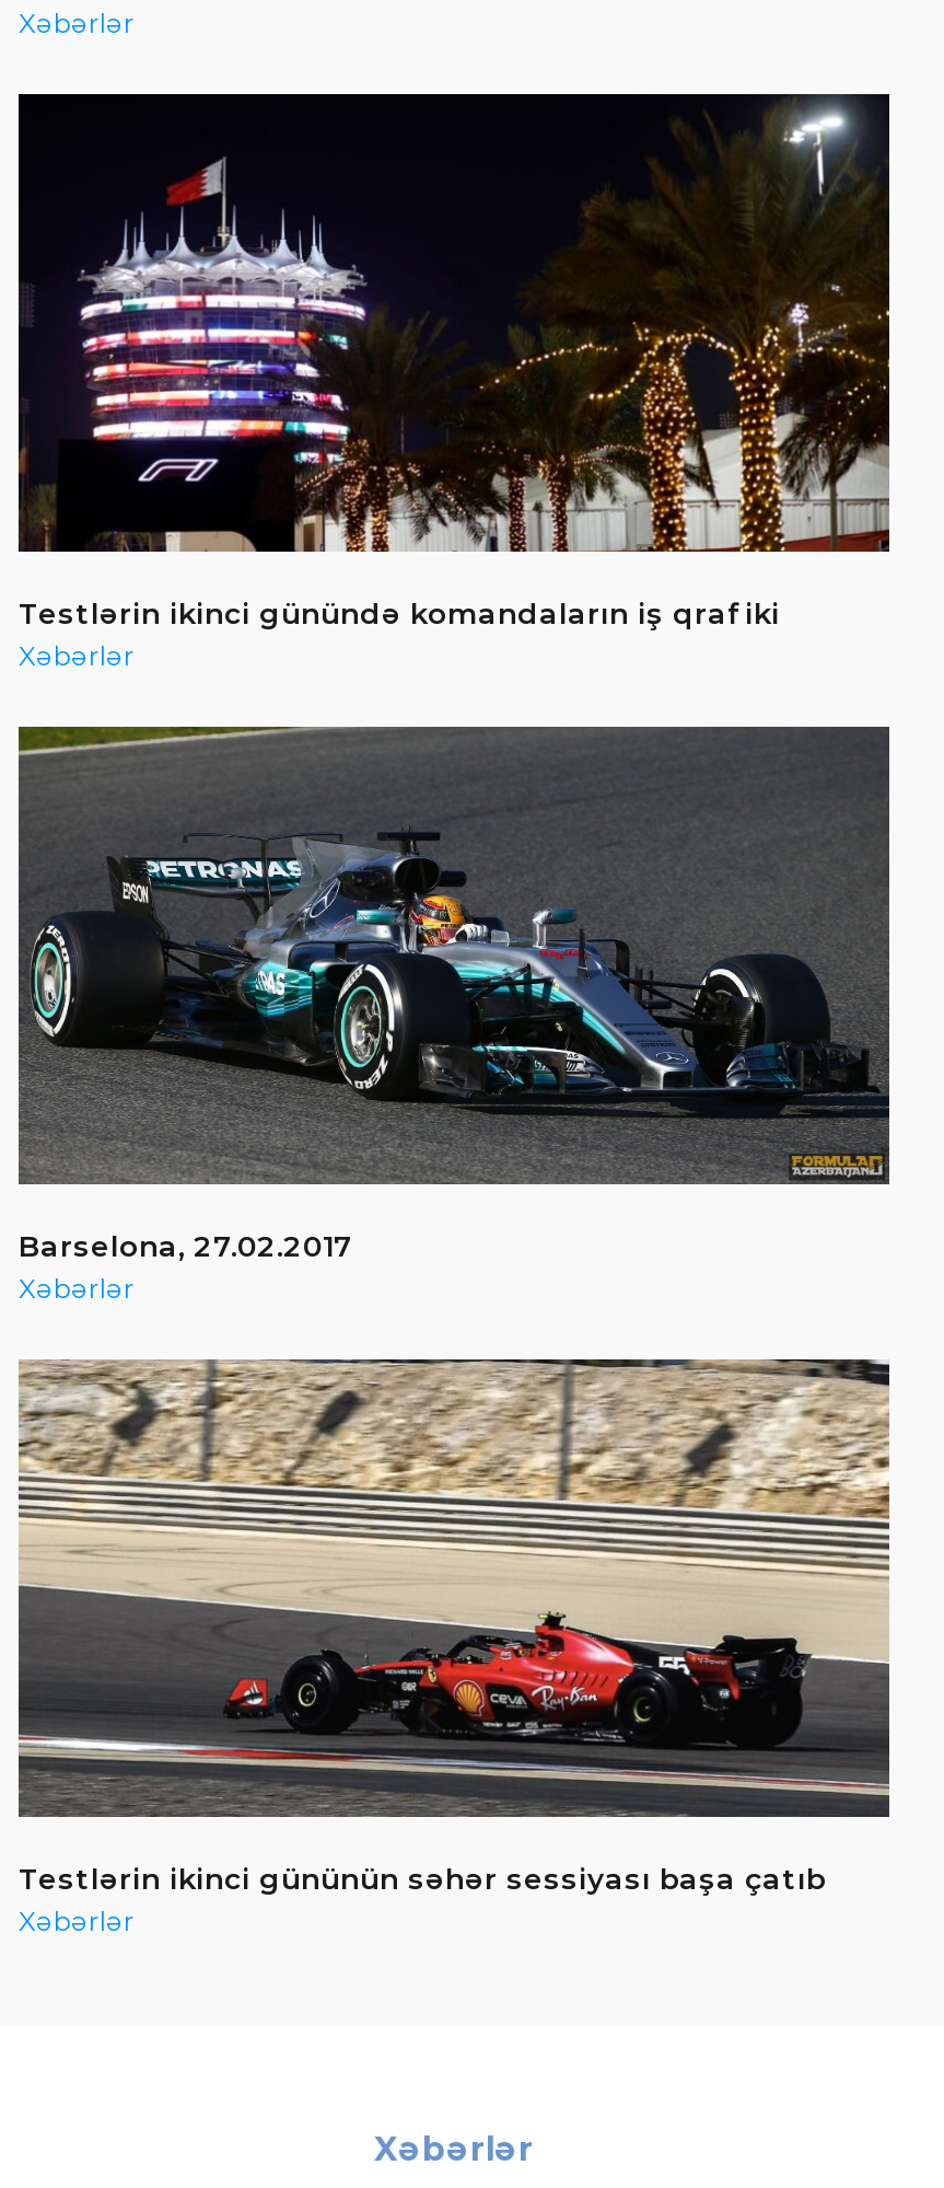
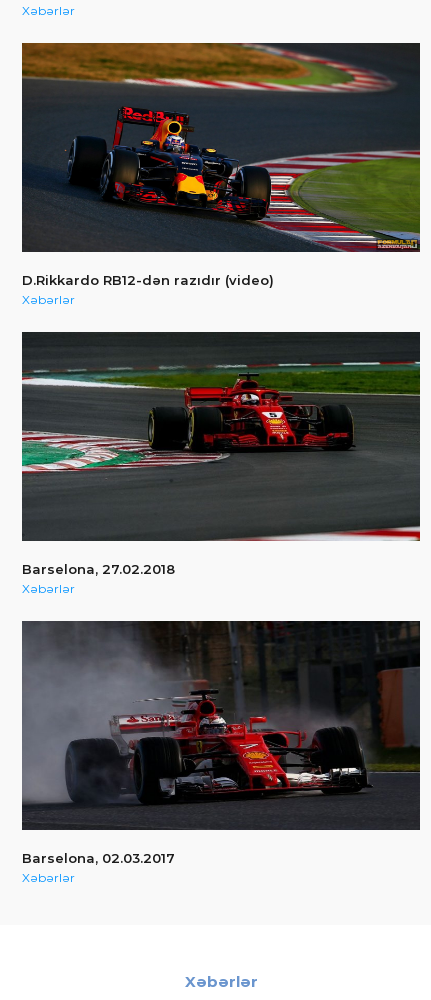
- [image]
- Testlərin ikinci günündə komandaların iş qrafiki
+ [image]
+ D.Rikkardo RB12-dən razıdır (video)

- [image]
- Barselona, 27.02.2017
+ [image]
+ Barselona, 27.02.2018

- [image]
- Testlərin ikinci gününün səhər sessiyası başa çatıb
+ [image]
+ Barselona, 02.03.2017
